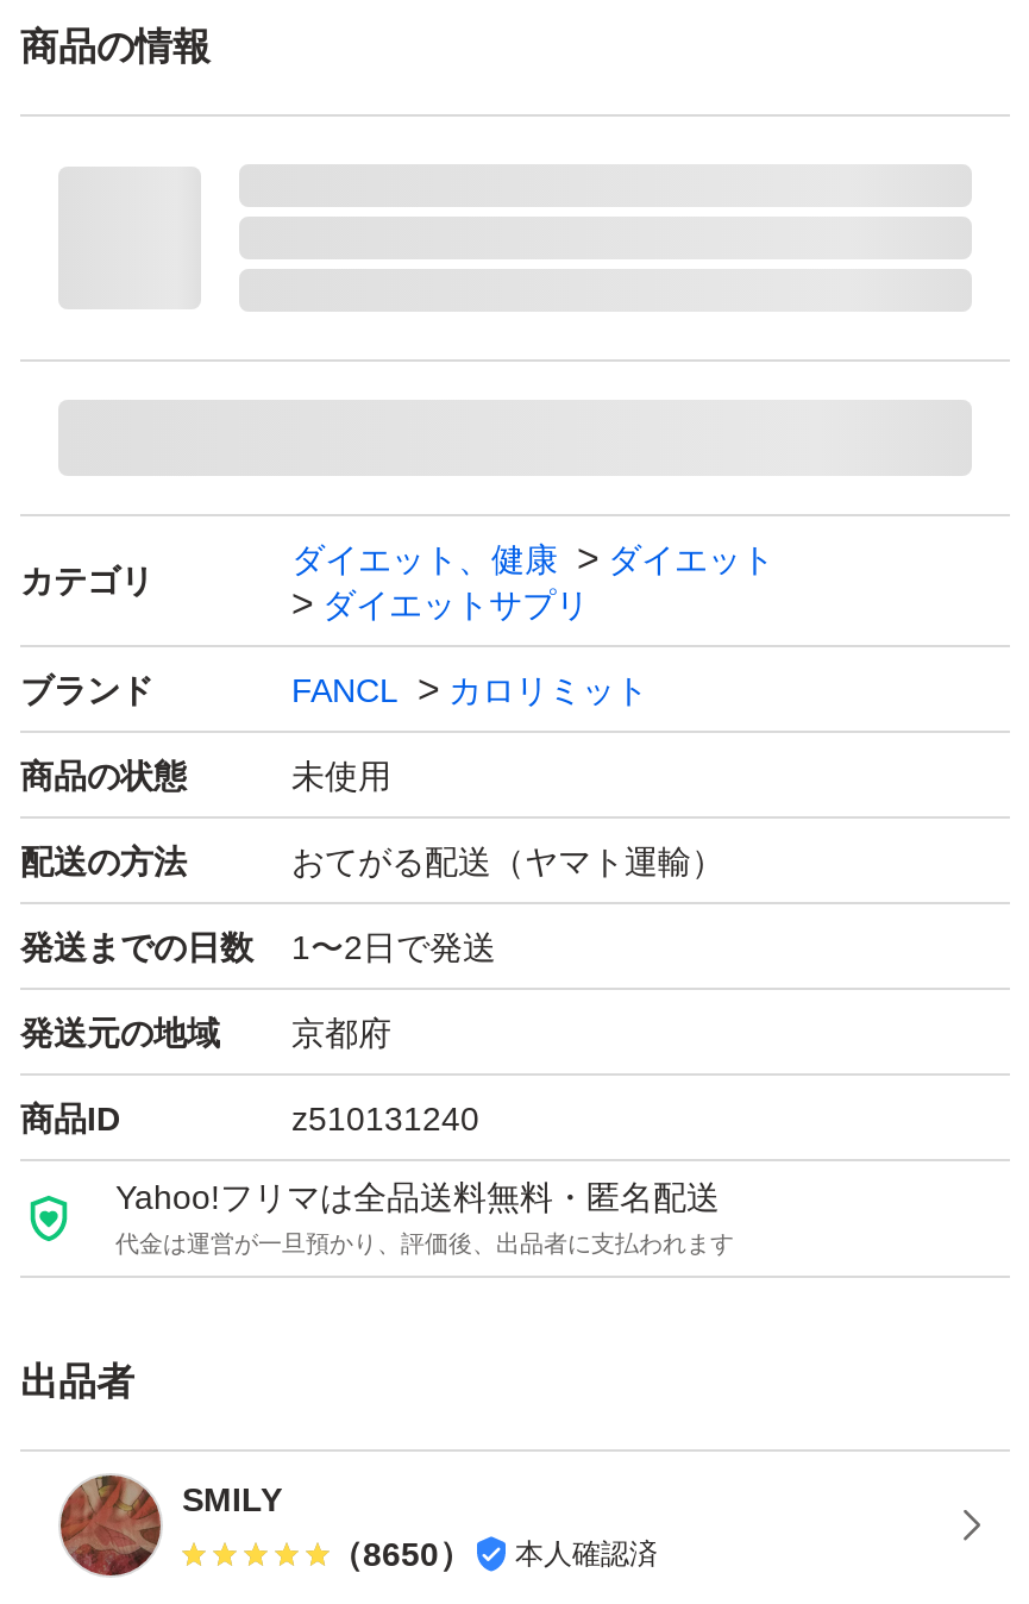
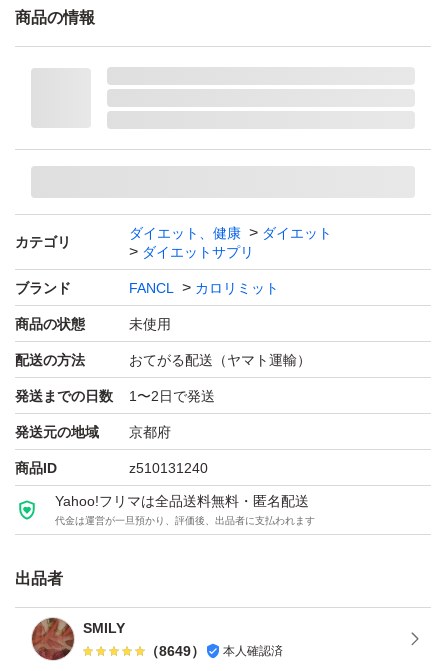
- （8650） 本人確認済
+ （8649） 本人確認済
